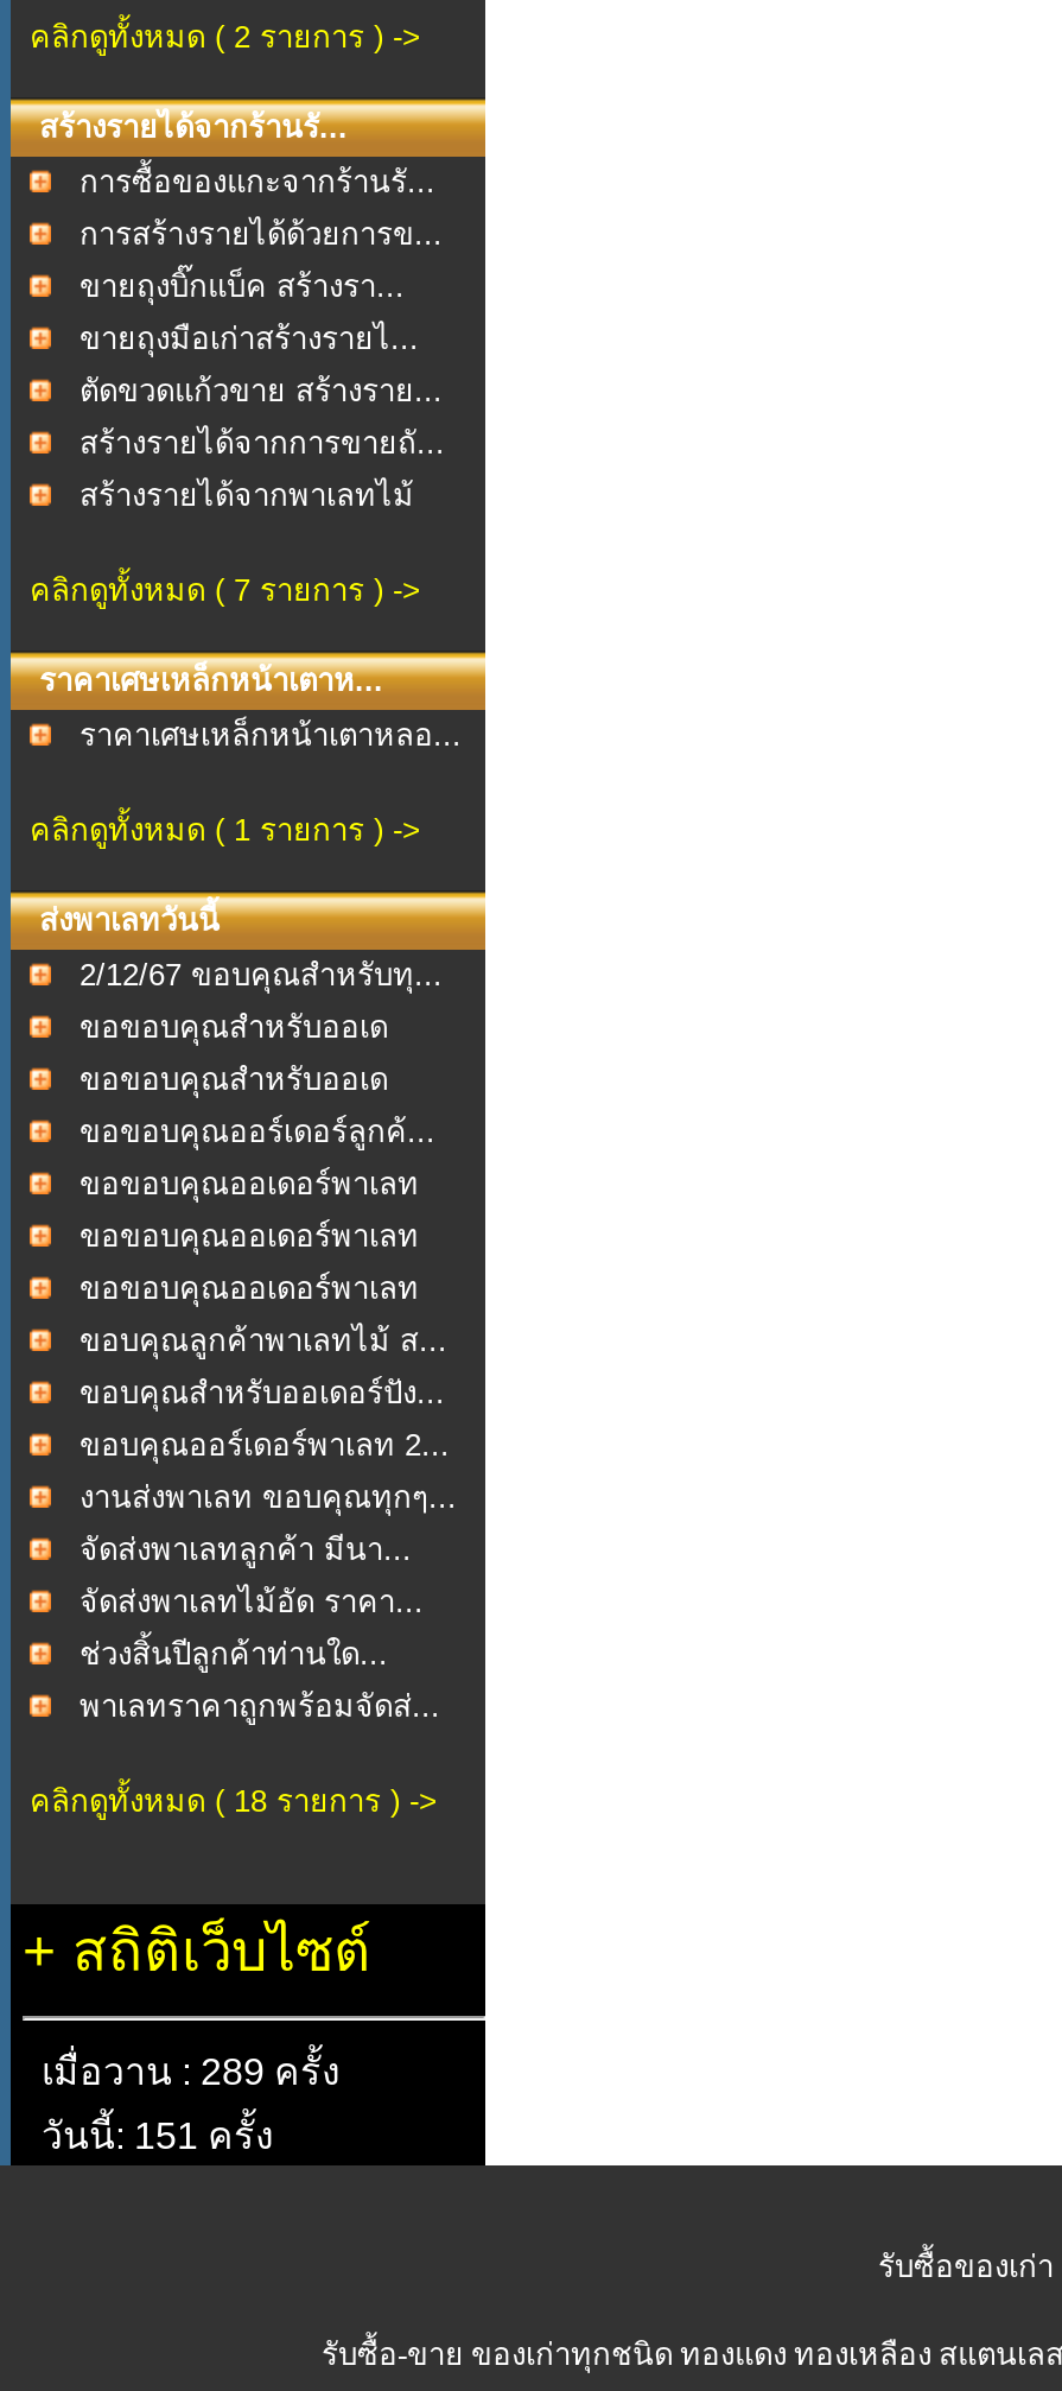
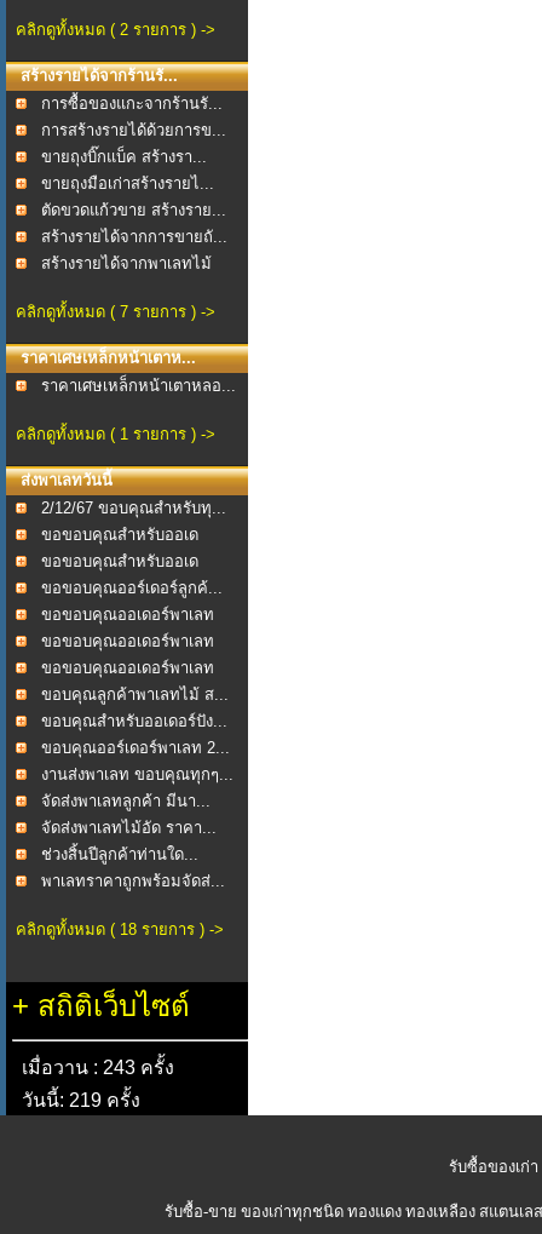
- เมื่อวาน : 289 ครั้ง
+ เมื่อวาน : 243 ครั้ง

- วันนี้: 151 ครั้ง
+ วันนี้: 219 ครั้ง
